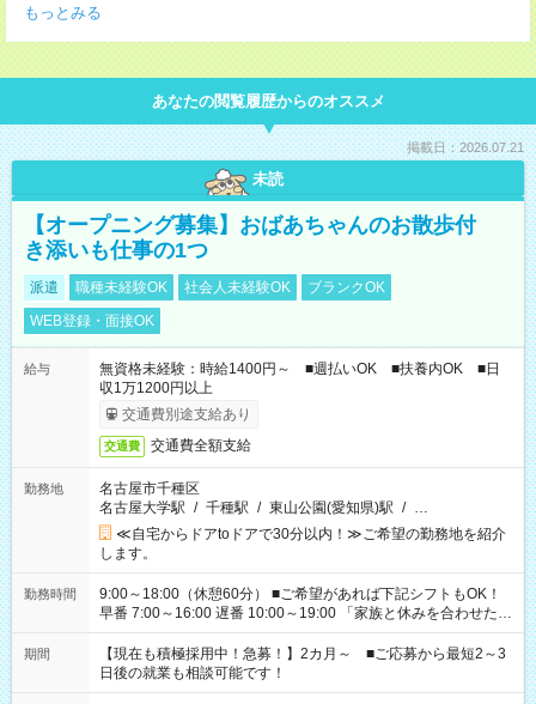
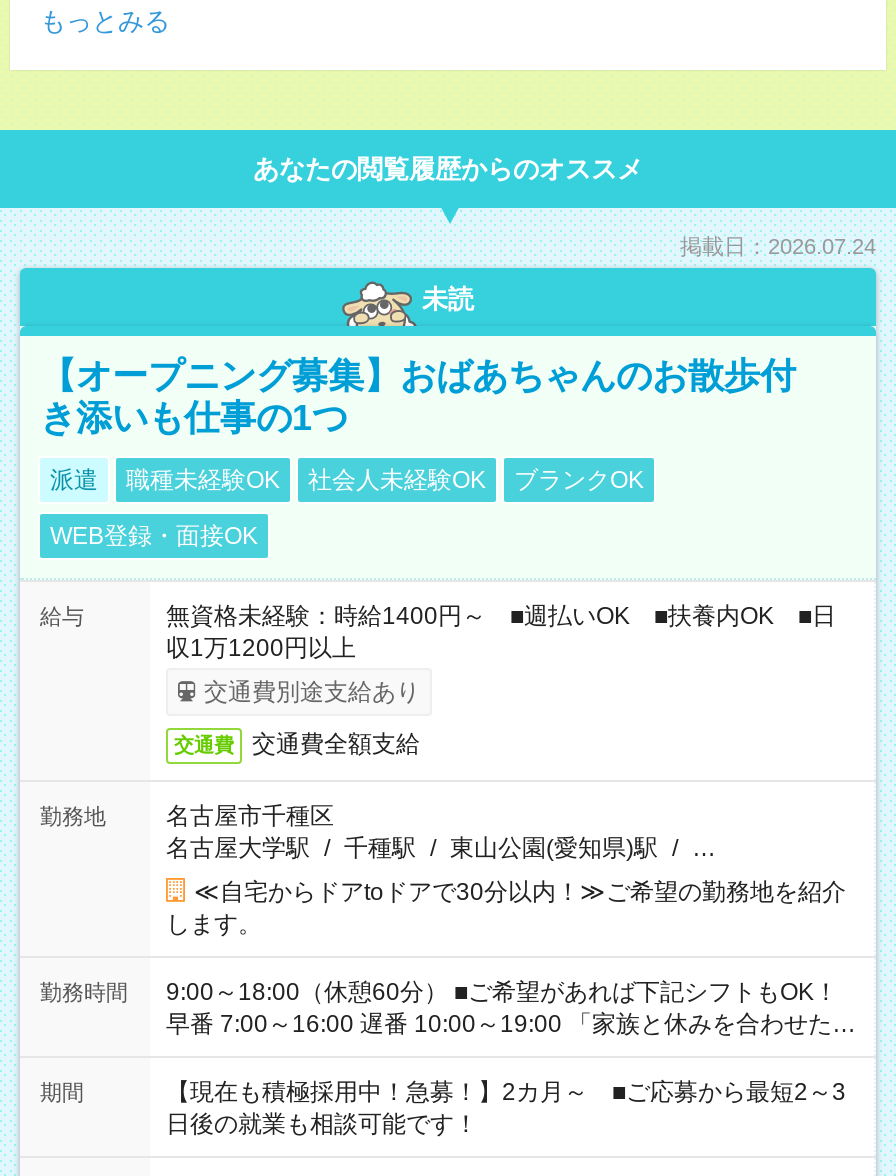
- 掲載日：2026.07.21
+ 掲載日：2026.07.24
